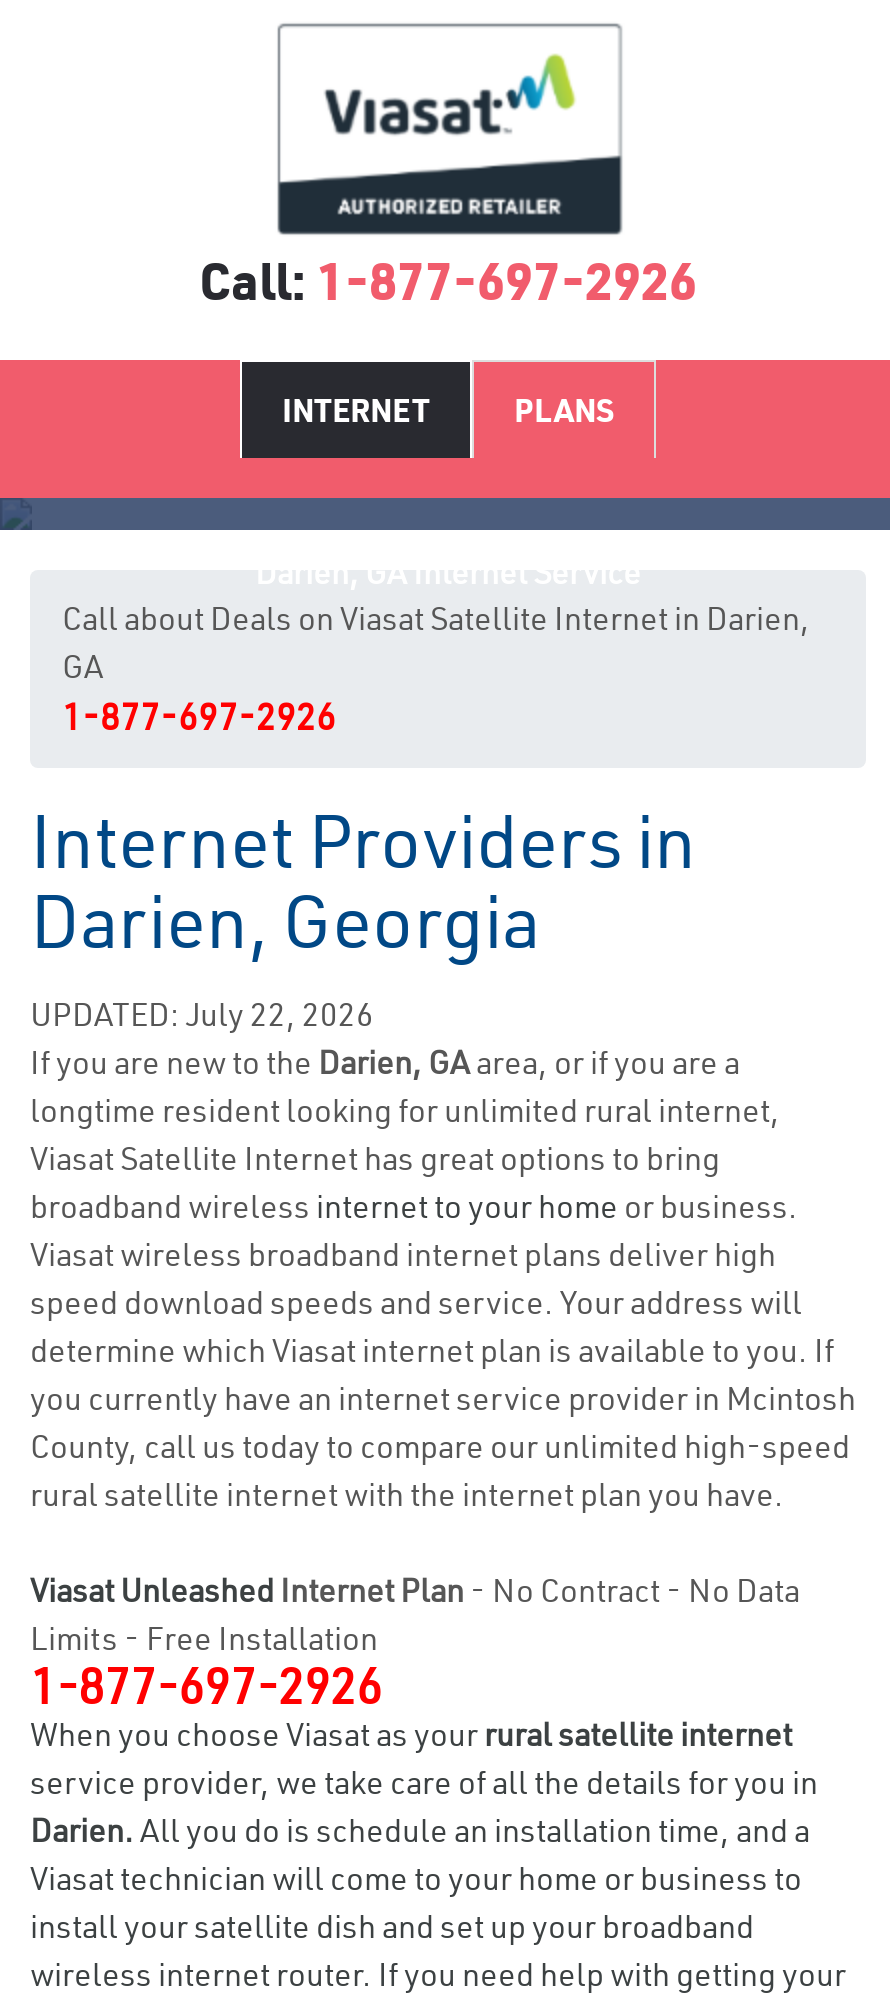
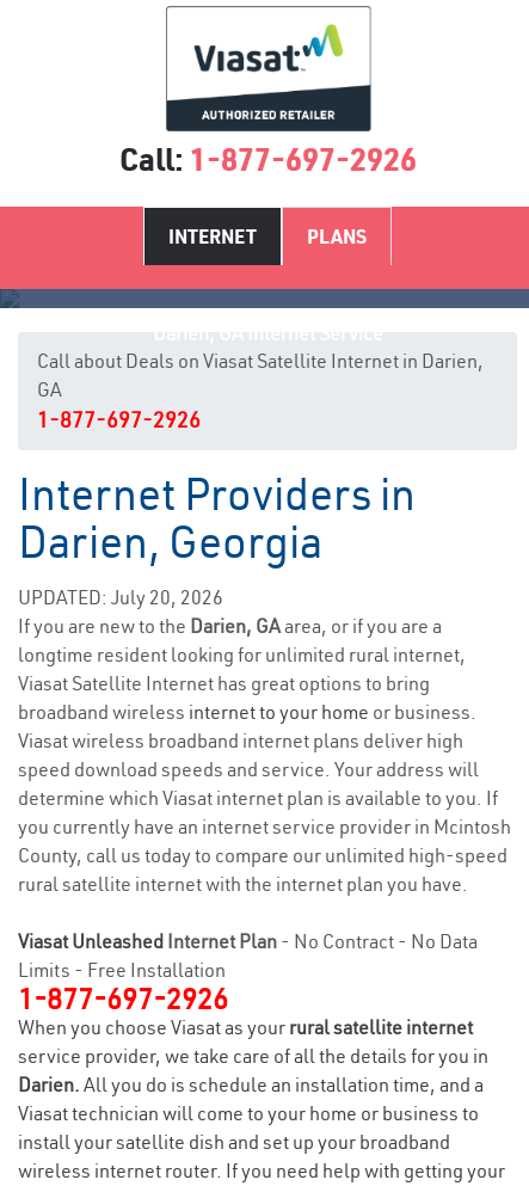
- UPDATED: July 22, 2026
+ UPDATED: July 20, 2026
